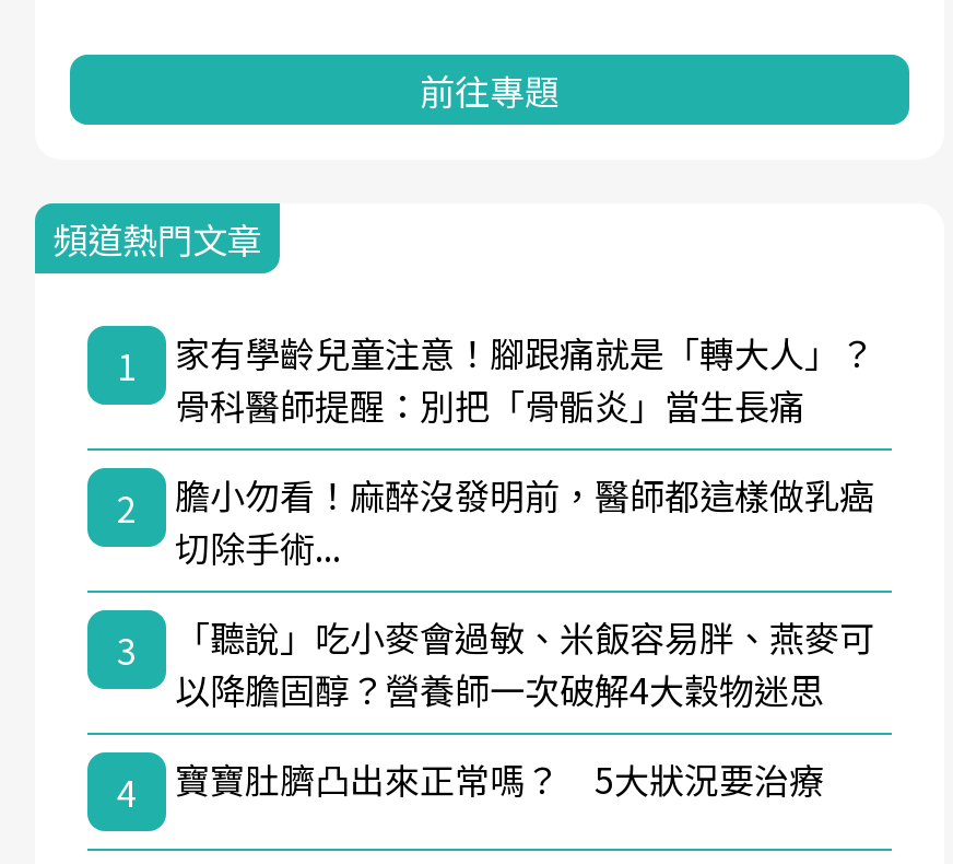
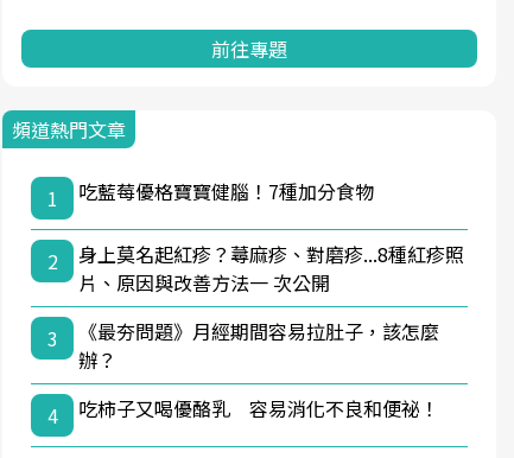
- 家有學齡兒童注意！腳跟痛就是「轉大人」？
- 骨科醫師提醒：別把「骨骺炎」當生長痛
+ 吃藍莓優格寶寶健腦！7種加分食物

- 膽小勿看！麻醉沒發明前，醫師都這樣做乳癌
- 切除手術...
+ 身上莫名起紅疹？蕁麻疹、對磨疹...8種紅疹照
+ 片、原因與改善方法一 次公開

- 「聽說」吃小麥會過敏、米飯容易胖、燕麥可
- 以降膽固醇？營養師一次破解4大穀物迷思
+ 《最夯問題》月經期間容易拉肚子，該怎麼
+ 辦？

- 寶寶肚臍凸出來正常嗎？ 5大狀況要治療
+ 吃柿子又喝優酪乳 容易消化不良和便祕！
